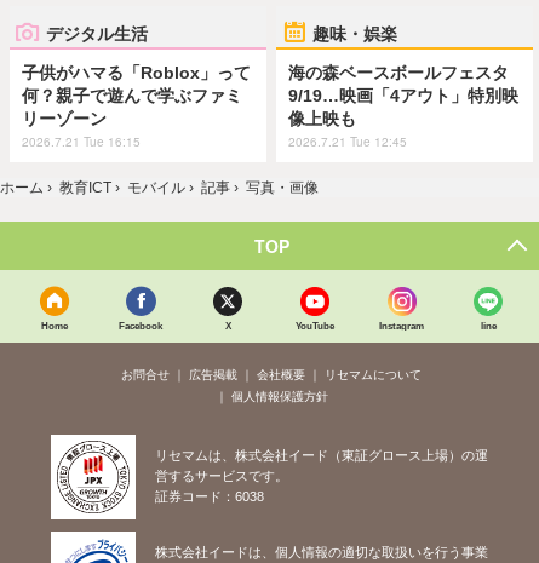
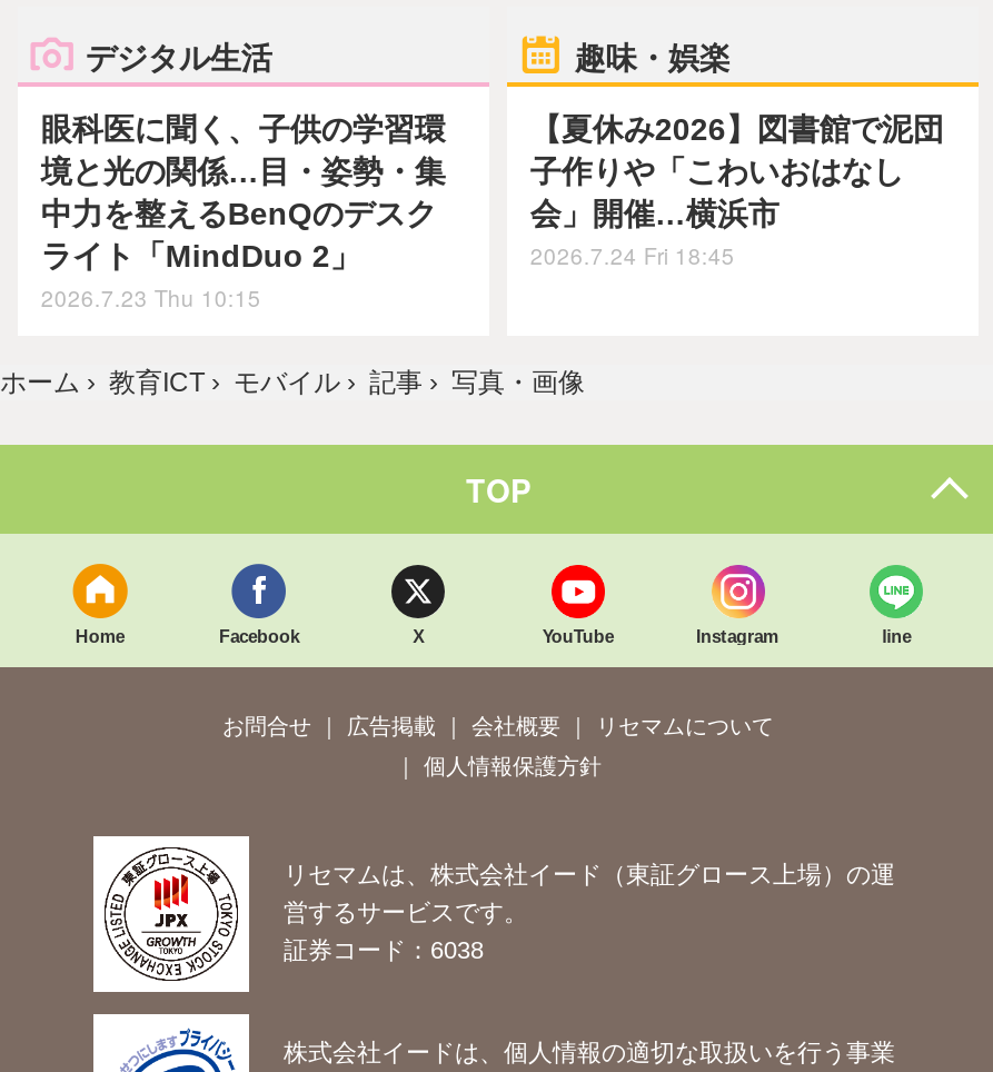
- 子供がハマる「Roblox」って
- 何？親子で遊んで学ぶファミ
- リーゾーン
- 2026.7.21 Tue 16:15
+ 眼科医に聞く、子供の学習環
+ 境と光の関係…目・姿勢・集
+ 中力を整えるBenQのデスク
+ ライト「MindDuo 2」
+ 2026.7.23 Thu 10:15

- 海の森ベースボールフェスタ
- 9/19…映画「4アウト」特別映
- 像上映も
- 2026.7.21 Tue 12:45
+ 【夏休み2026】図書館で泥団
+ 子作りや「こわいおはなし
+ 会」開催…横浜市
+ 2026.7.24 Fri 18:45
